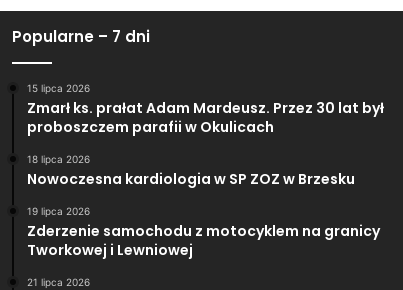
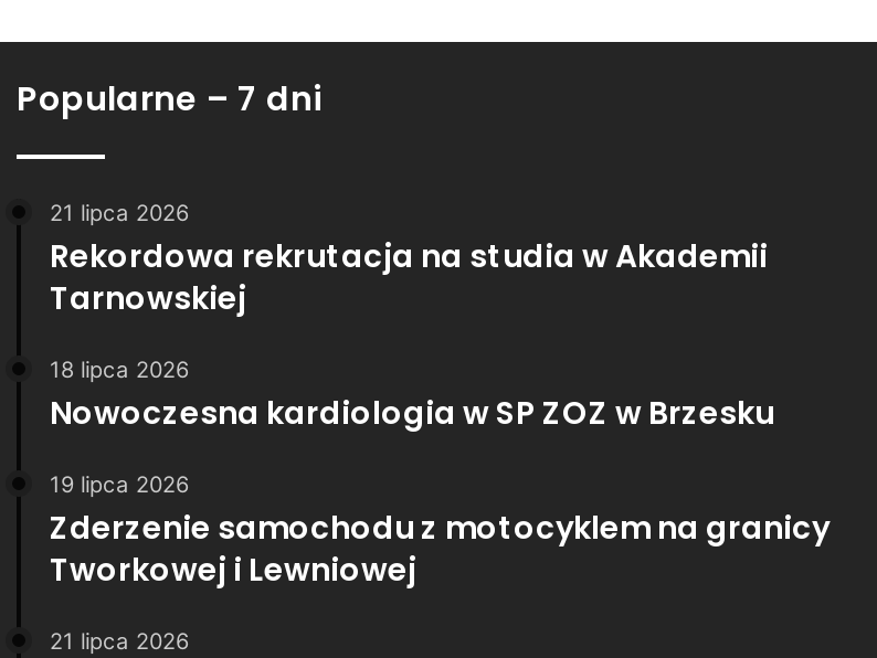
- 15 lipca 2026
- Zmarł ks. prałat Adam Mardeusz. Przez 30 lat był
- proboszczem parafii w Okulicach
+ 21 lipca 2026
+ Rekordowa rekrutacja na studia w Akademii
+ Tarnowskiej
